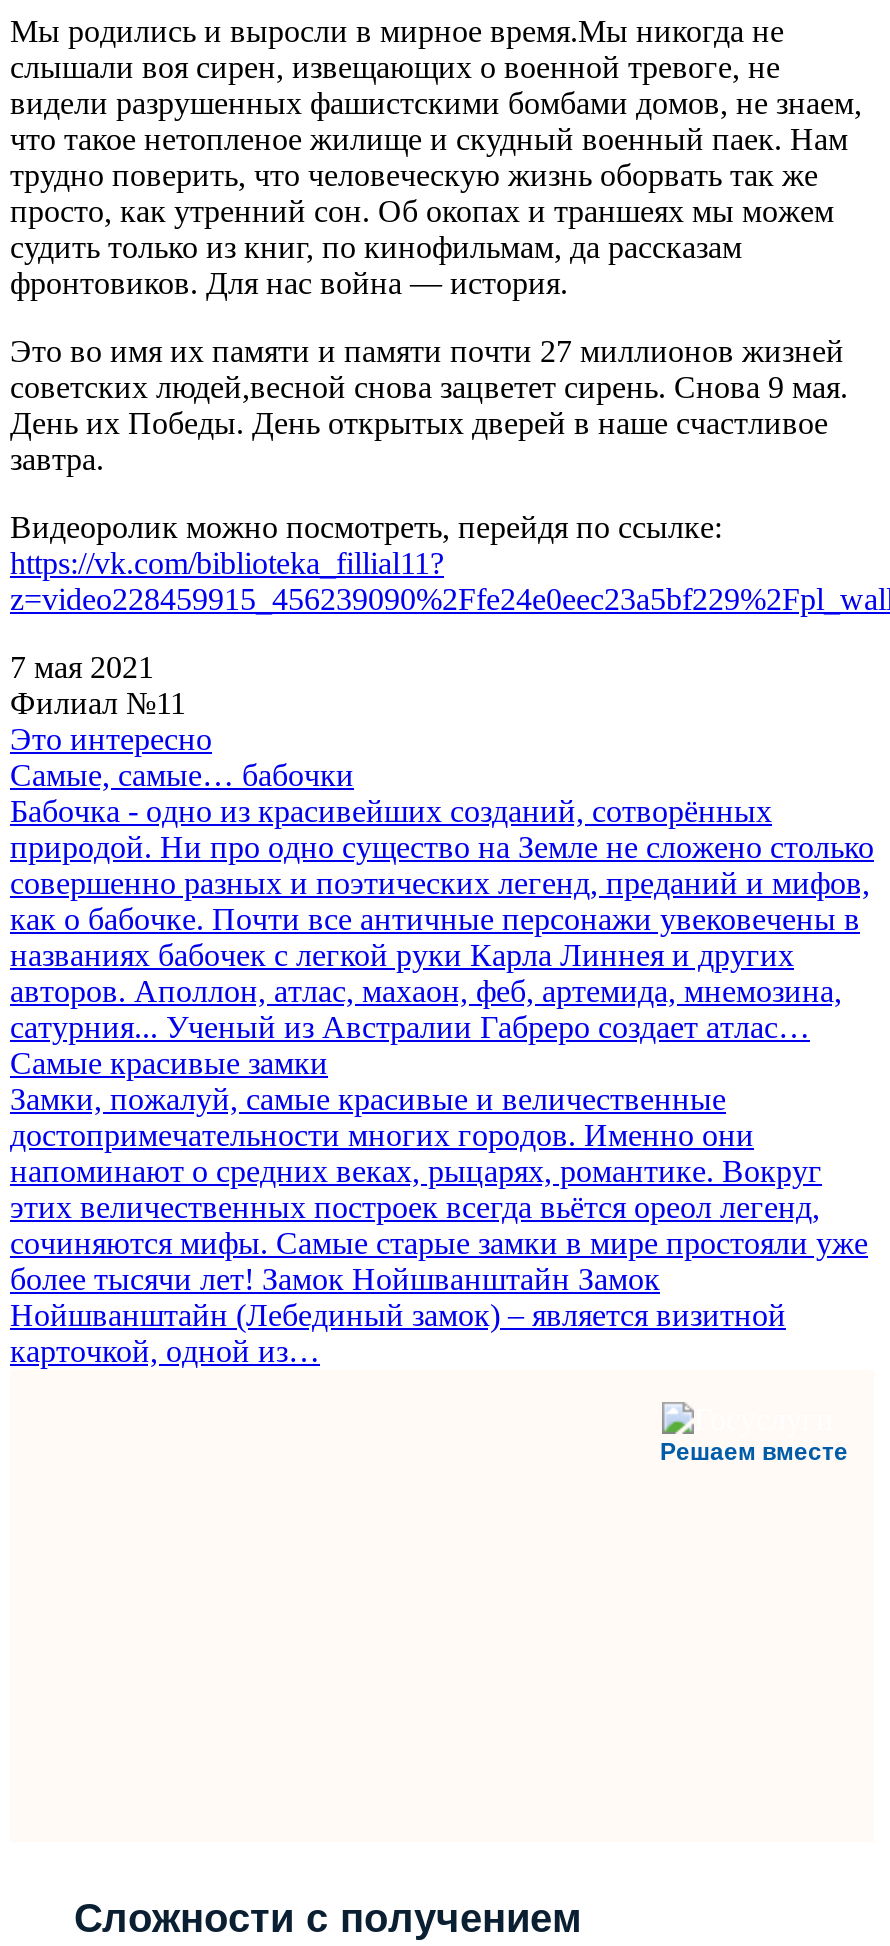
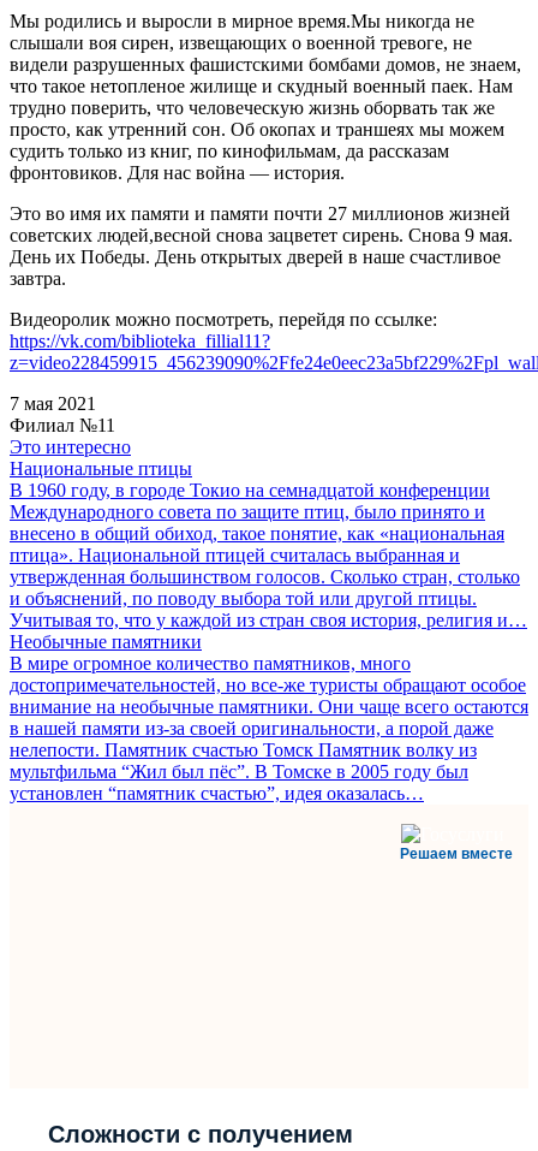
- Самые, самые… бабочки
- Бабочка - одно из красивейших созданий, сотворённых
- природой. Ни про одно существо на Земле не сложено столько
- совершенно разных и поэтических легенд, преданий и мифов,
- как о бабочке. Почти все античные персонажи увековечены в
- названиях бабочек с легкой руки Карла Линнея и других
- авторов. Аполлон, атлас, махаон, феб, артемида, мнемозина,
- сатурния... Ученый из Австралии Габреро создает атлас…
- Самые красивые замки
- Замки, пожалуй, самые красивые и величественные
- достопримечательности многих городов. Именно они
- напоминают о средних веках, рыцарях, романтике. Вокруг
- этих величественных построек всегда вьётся ореол легенд,
- сочиняются мифы. Самые старые замки в мире простояли уже
- более тысячи лет! Замок Нойшванштайн Замок
- Нойшванштайн (Лебединый замок) – является визитной
- карточкой, одной из…
+ Национальные птицы
+ В 1960 году, в городе Токио на семнадцатой конференции
+ Международного совета по защите птиц, было принято и
+ внесено в общий обиход, такое понятие, как «национальная
+ птица». Национальной птицей считалась выбранная и
+ утвержденная большинством голосов. Сколько стран, столько
+ и объяснений, по поводу выбора той или другой птицы.
+ Учитывая то, что у каждой из стран своя история, религия и…
+ Необычные памятники
+ В мире огромное количество памятников, много
+ достопримечательностей, но все-же туристы обращают особое
+ внимание на необычные памятники. Они чаще всего остаются
+ в нашей памяти из-за своей оригинальности, а порой даже
+ нелепости. Памятник счастью Томск Памятник волку из
+ мультфильма “Жил был пёс”. В Томске в 2005 году был
+ установлен “памятник счастью”, идея оказалась…
